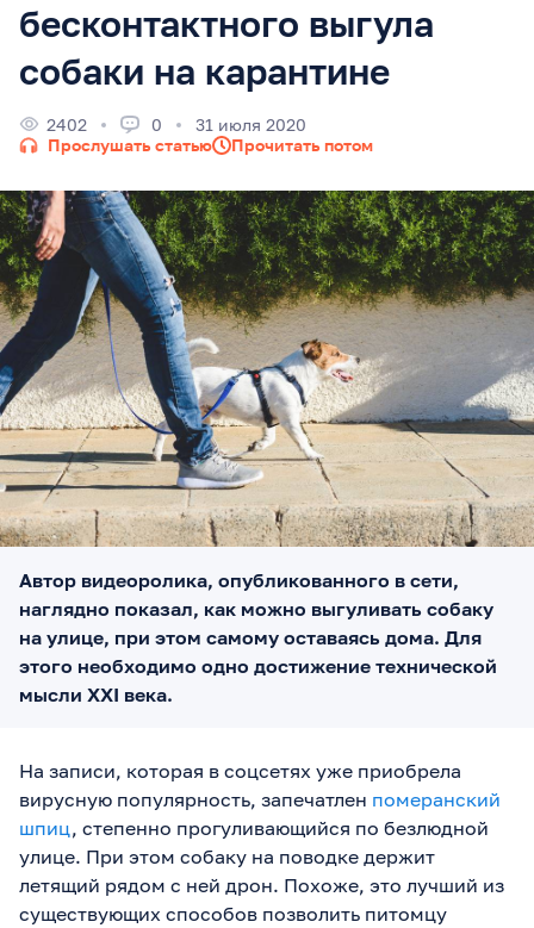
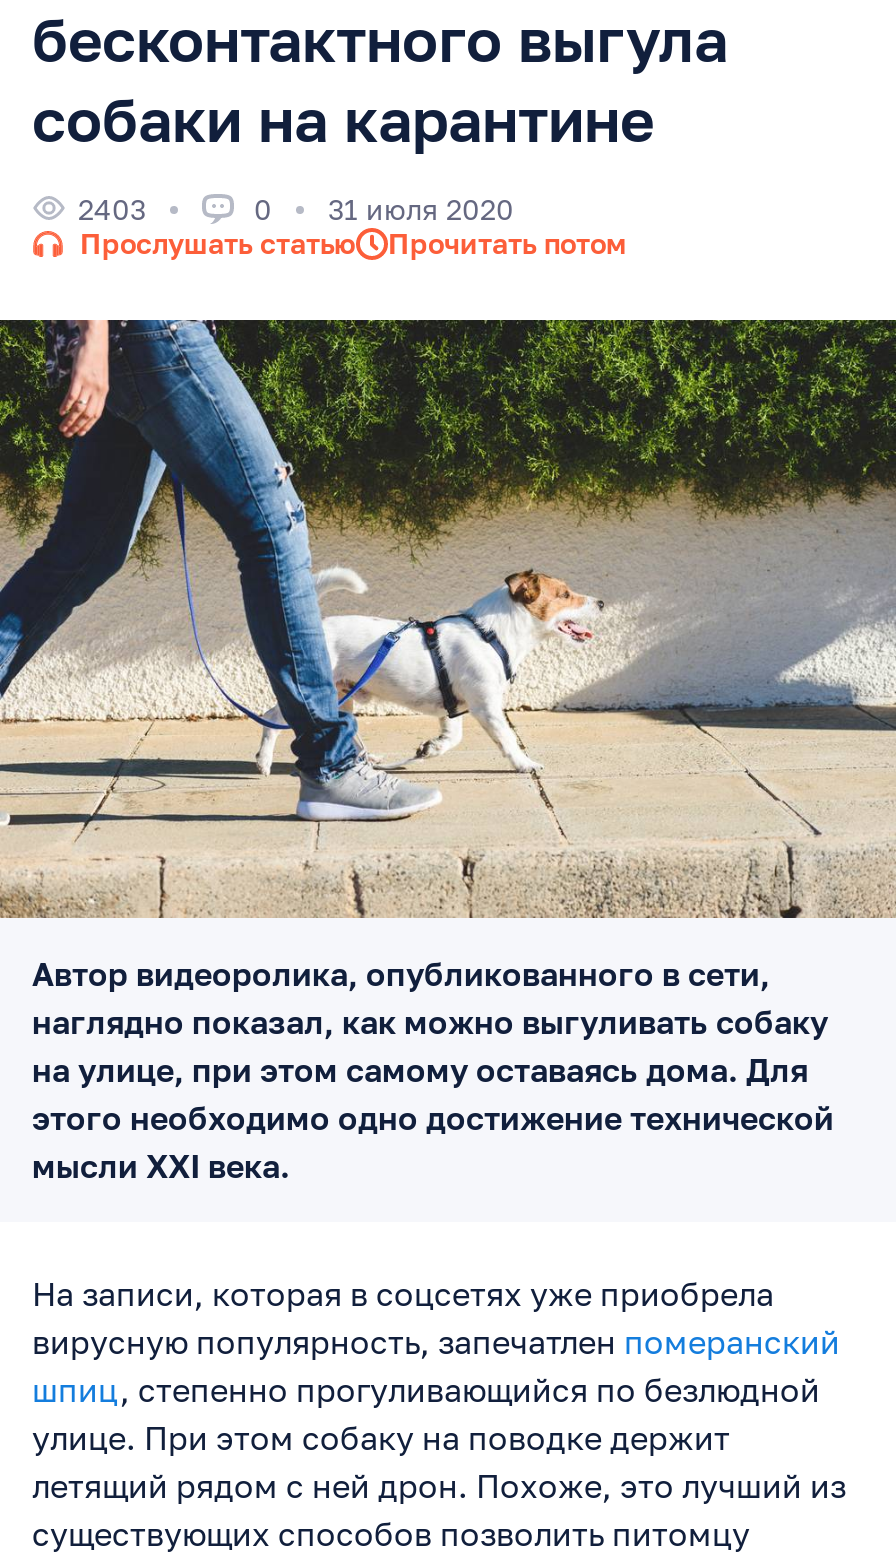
- 2402
+ 2403
